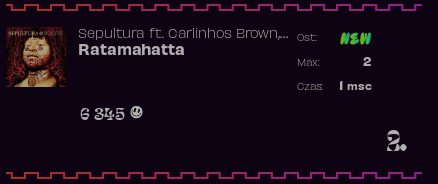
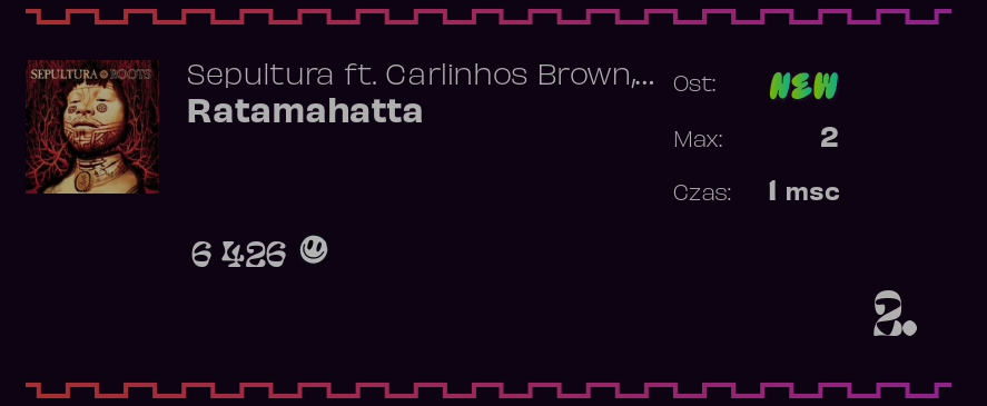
- 6 345
+ 6 426
